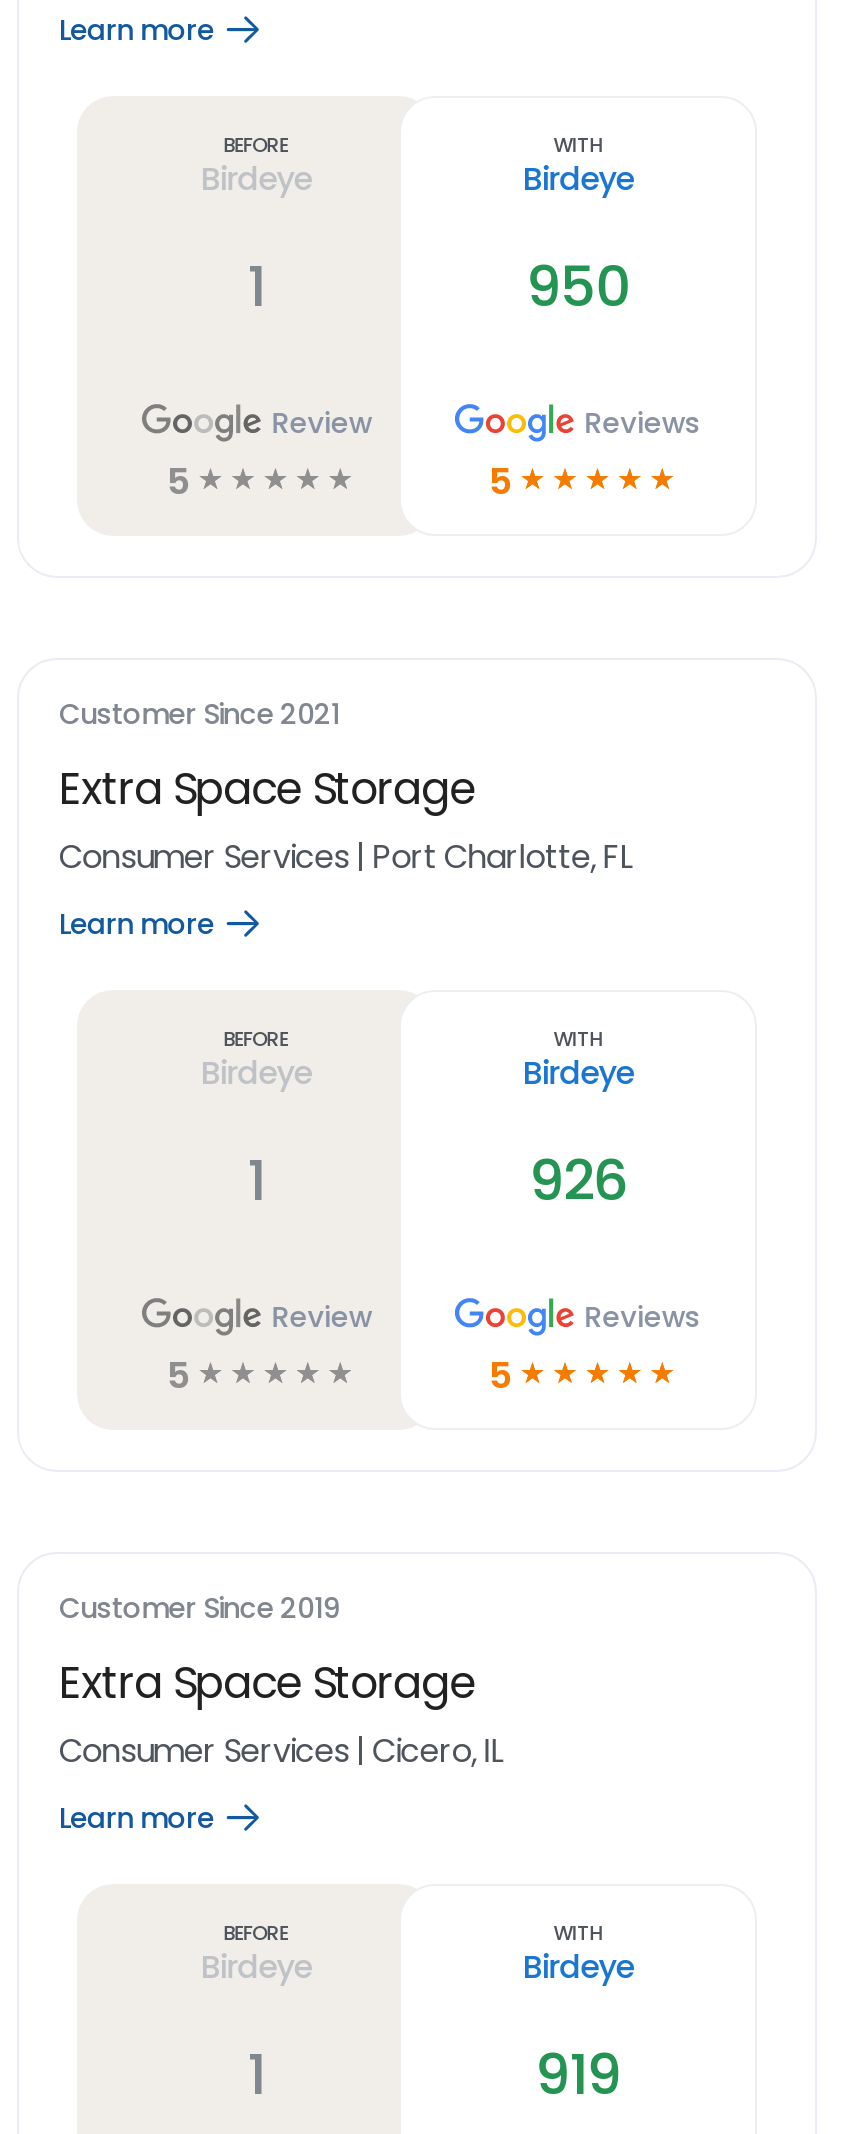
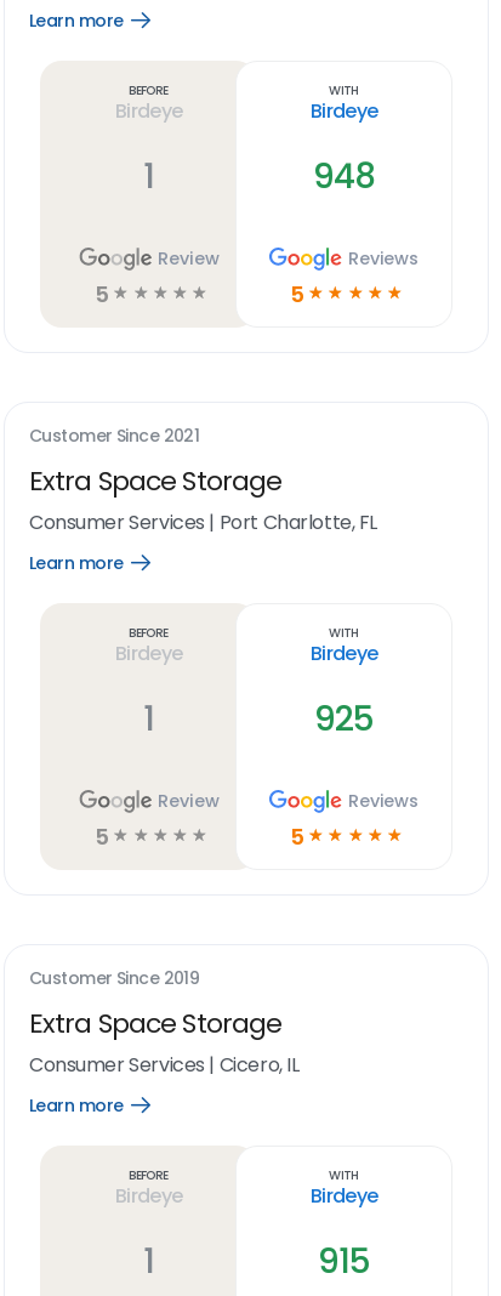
- 950
+ 948

- 926
+ 925

- 919
+ 915
